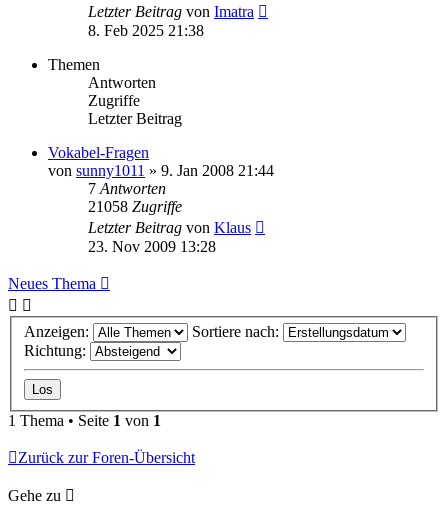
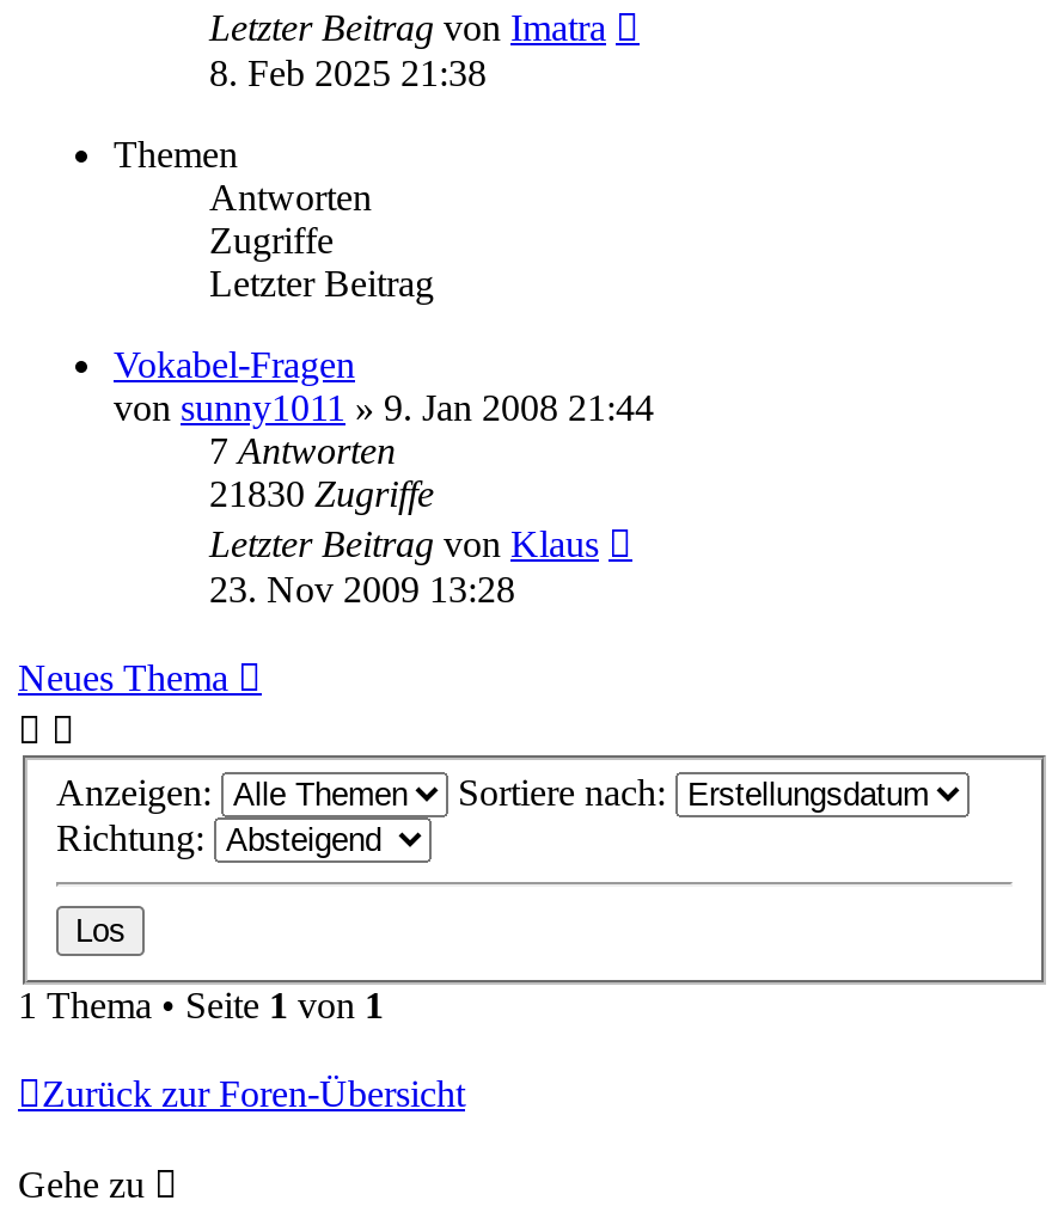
- 21058 Zugriffe
+ 21830 Zugriffe
